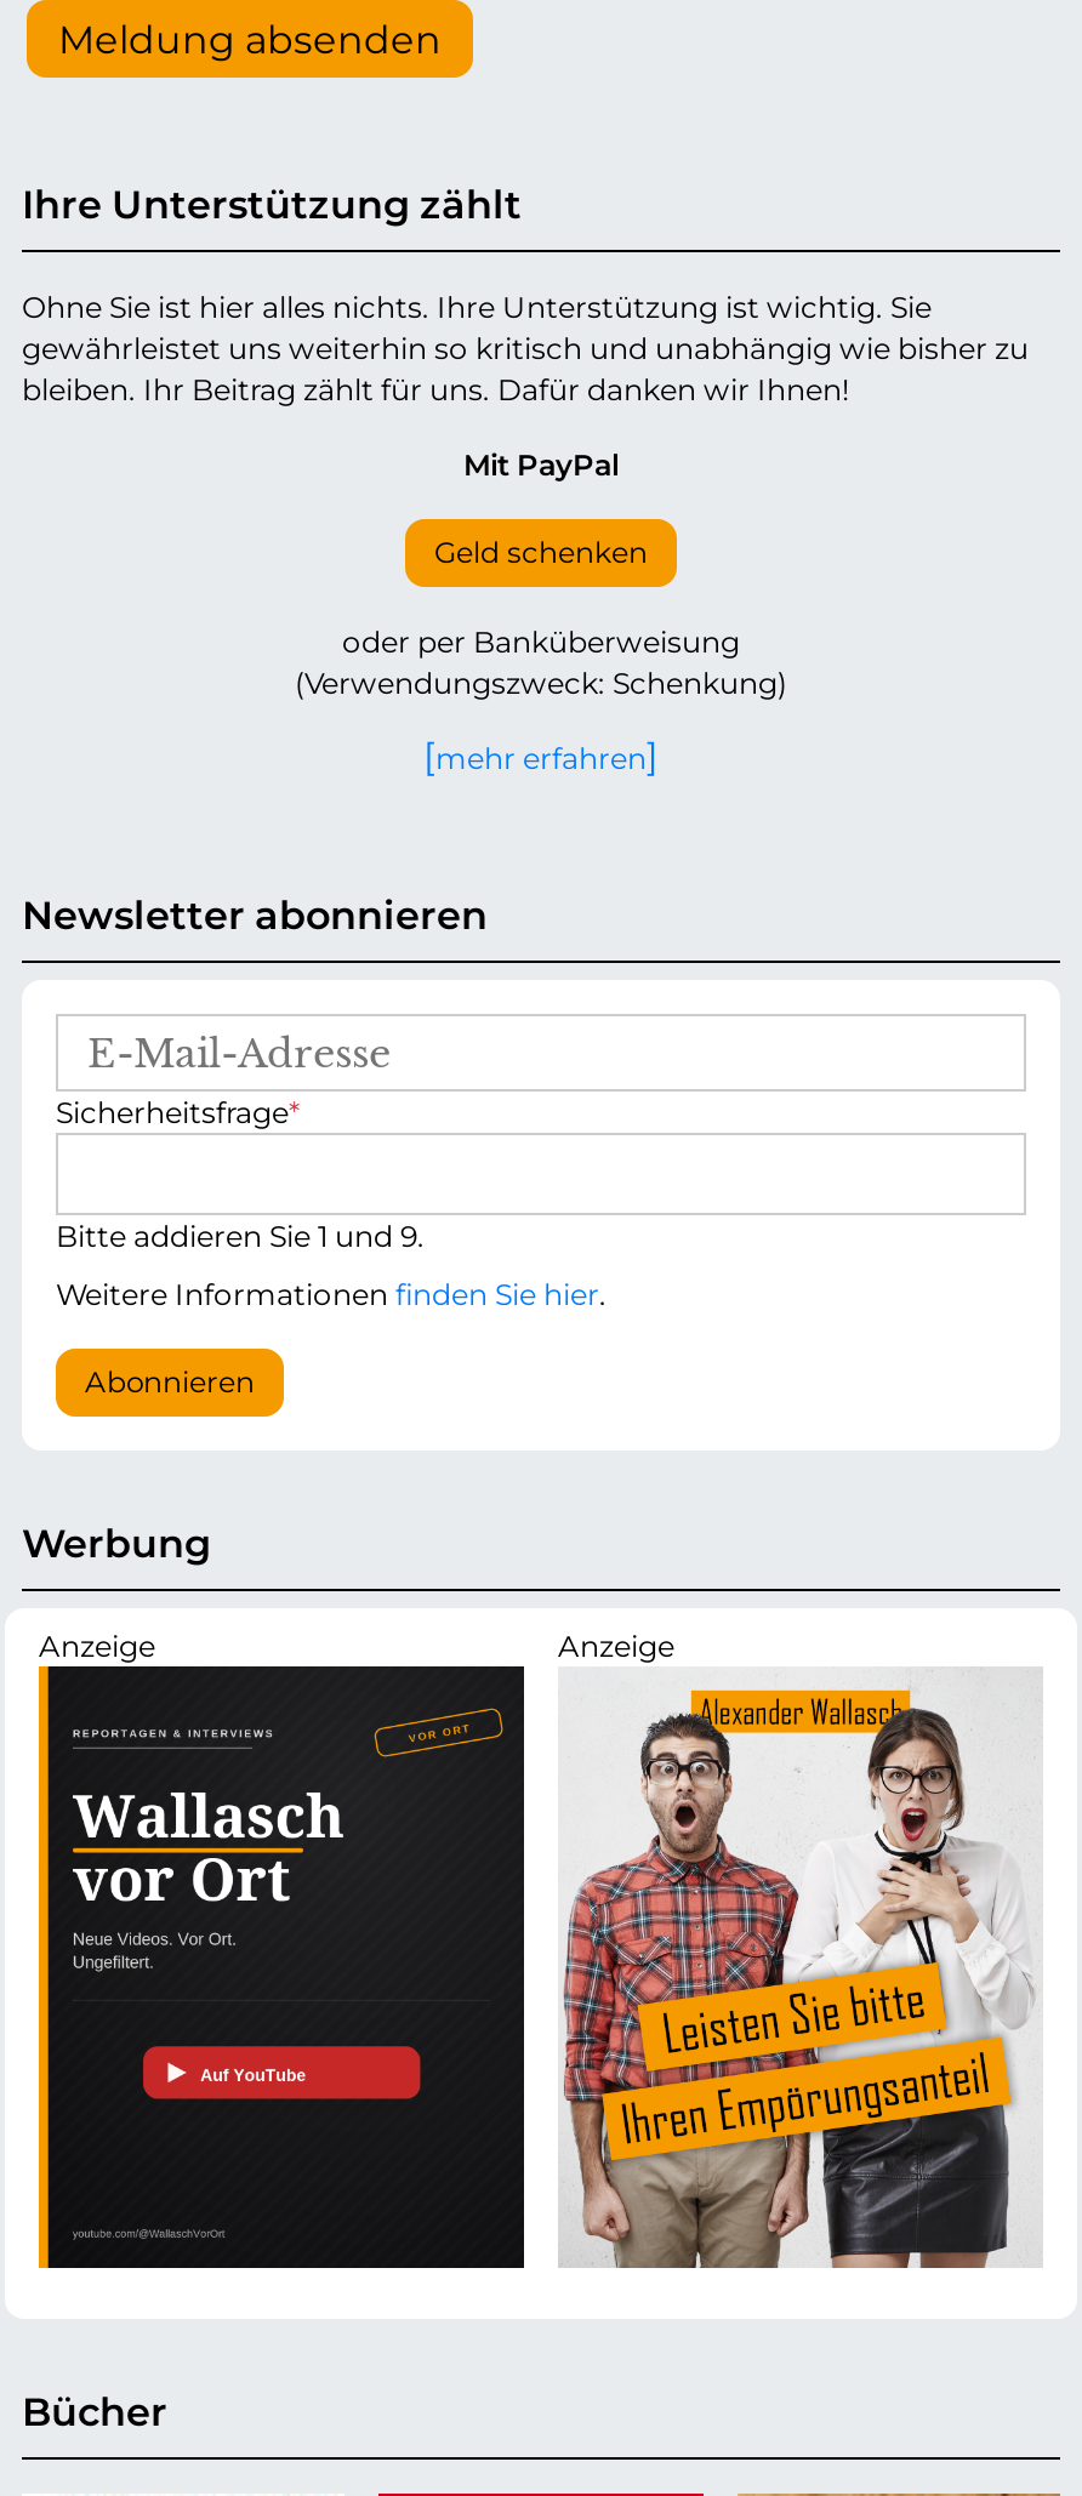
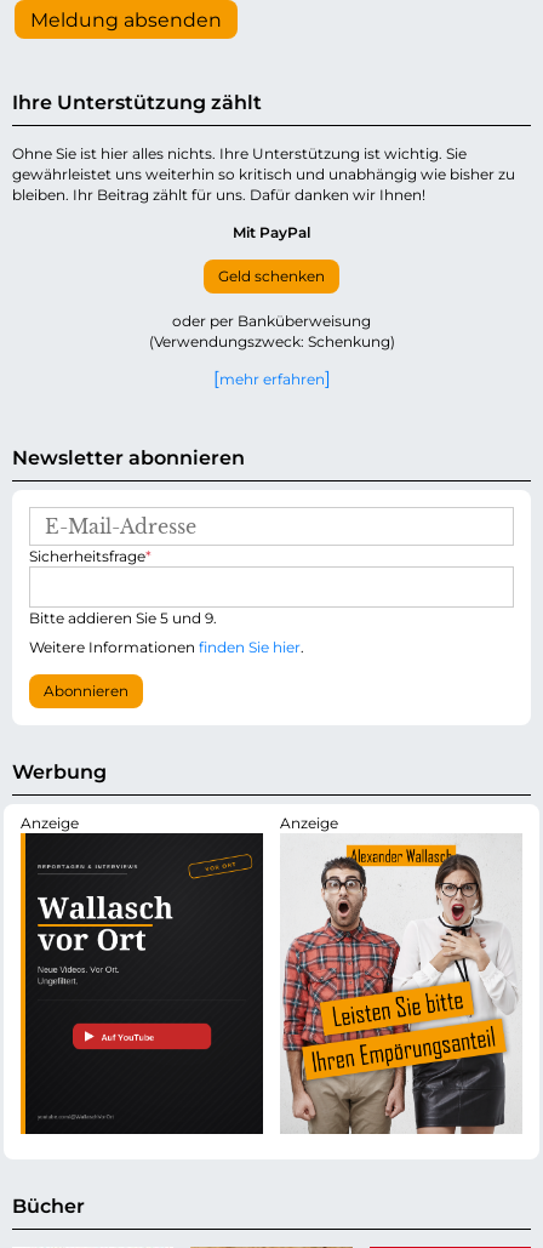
- Bitte addieren Sie 1 und 9.
+ Bitte addieren Sie 5 und 9.
